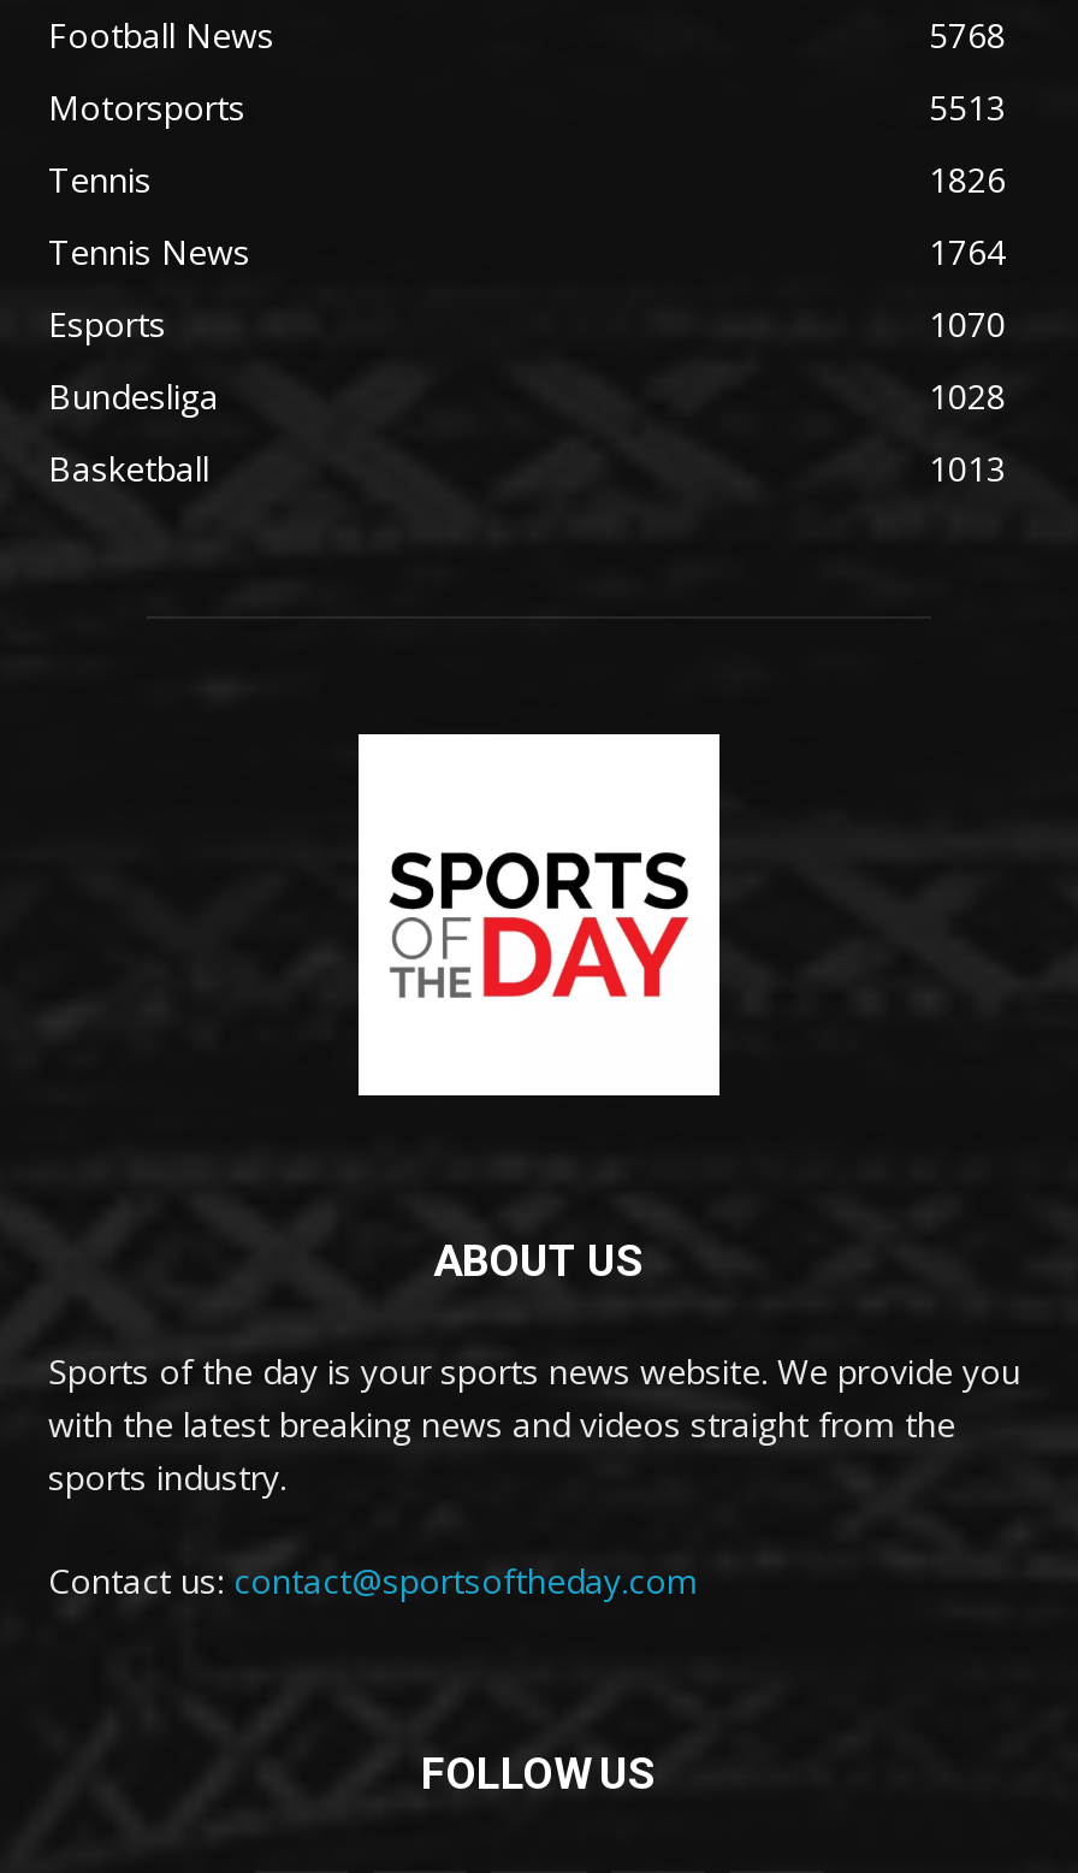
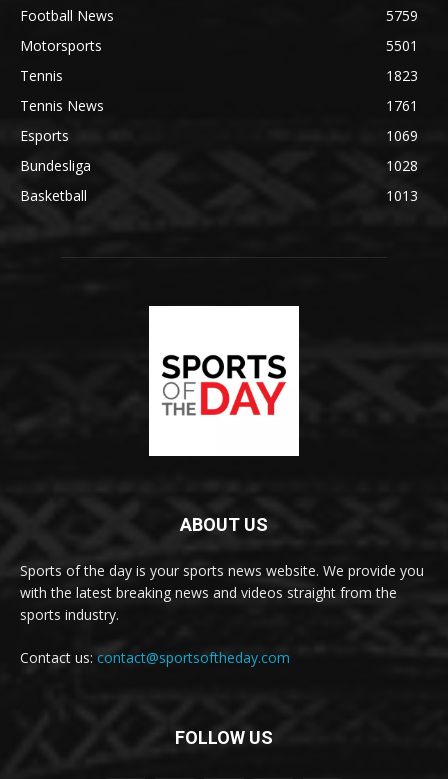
- 5768
+ 5759

- 5513
+ 5501

- 1826
+ 1823

- 1764
+ 1761

- 1070
+ 1069
